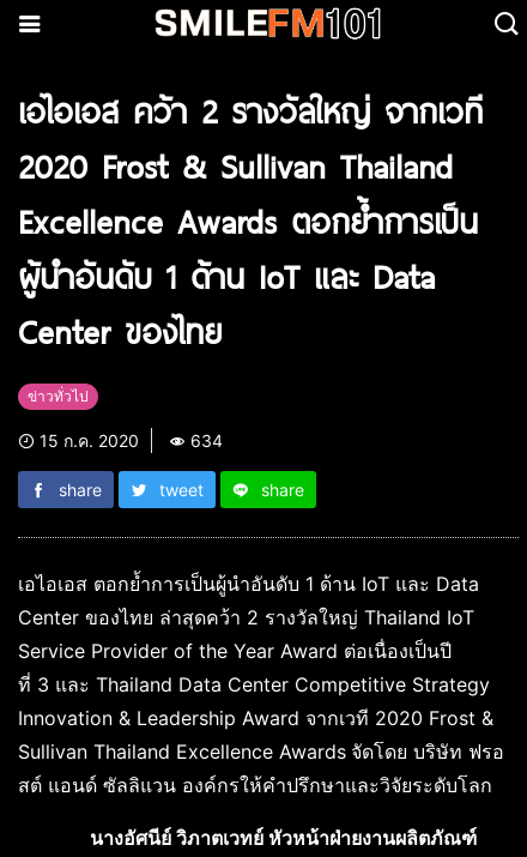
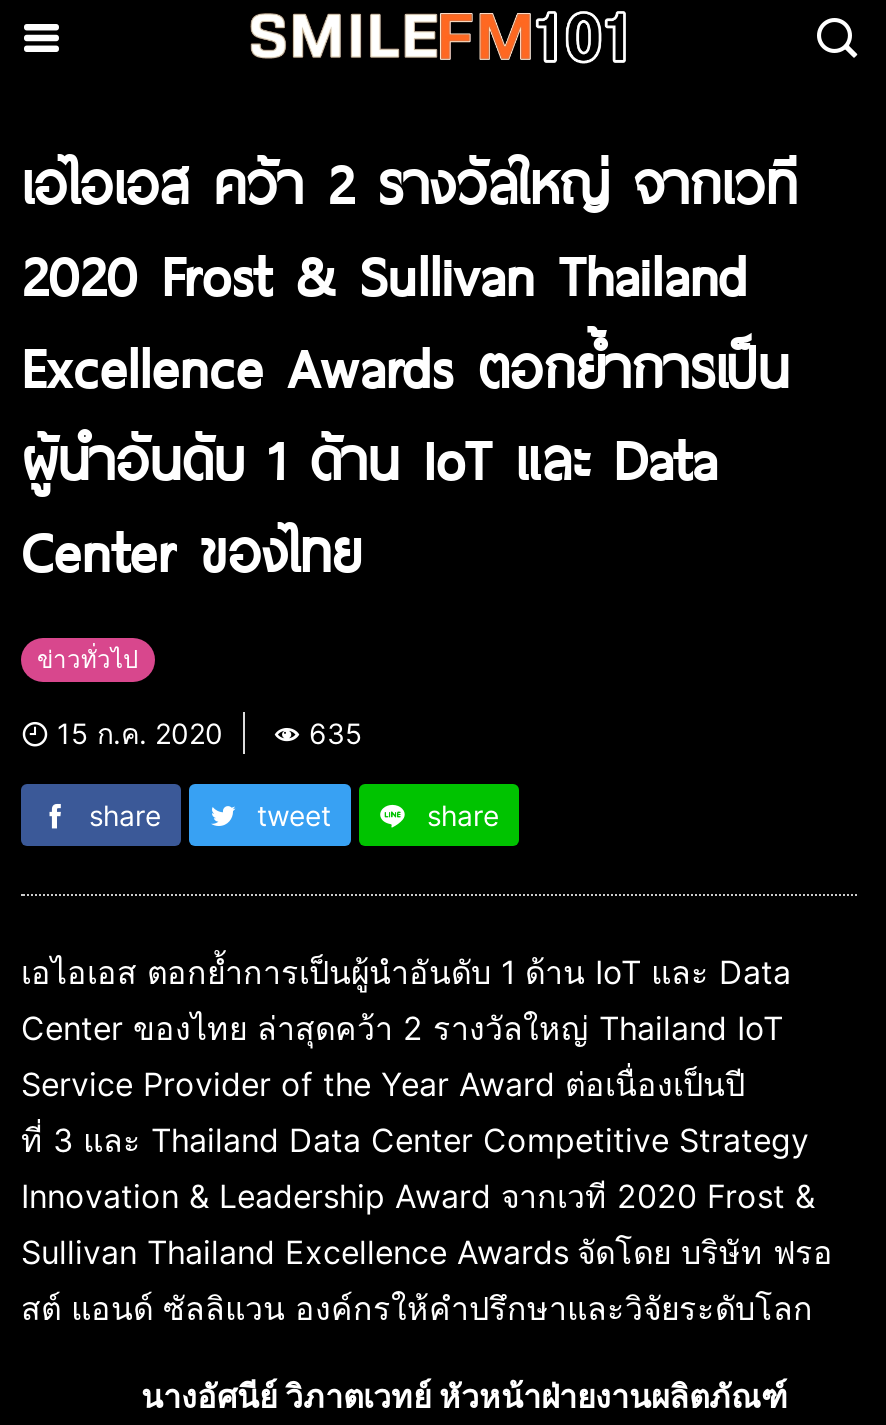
- 634
+ 635
